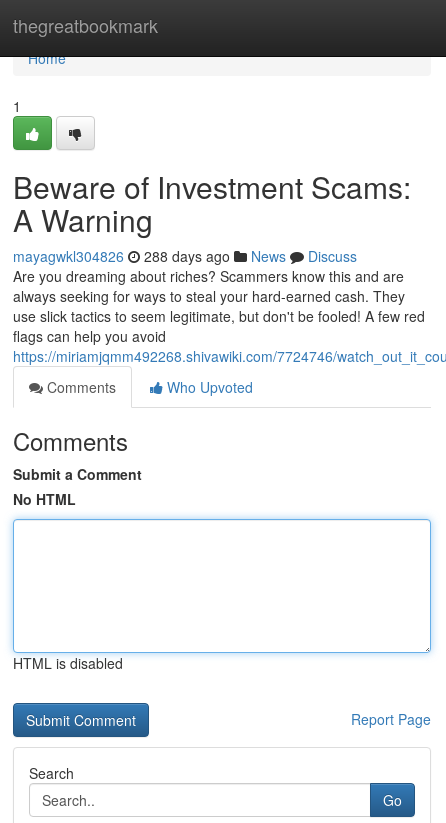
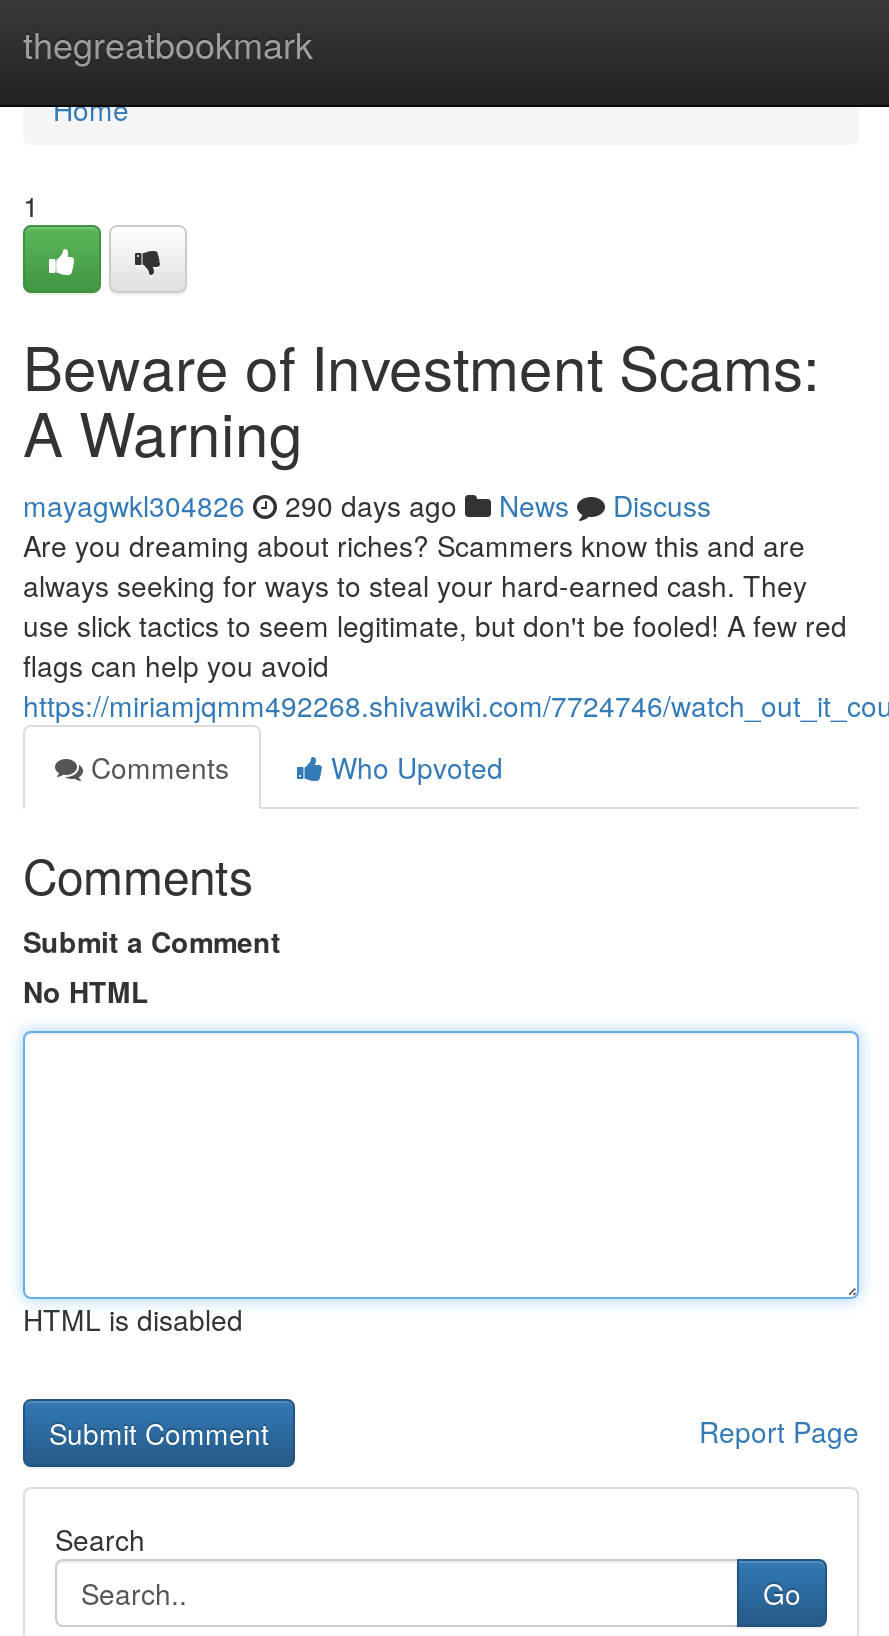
- mayagwkl304826 288 days ago News Discuss
+ mayagwkl304826 290 days ago News Discuss
